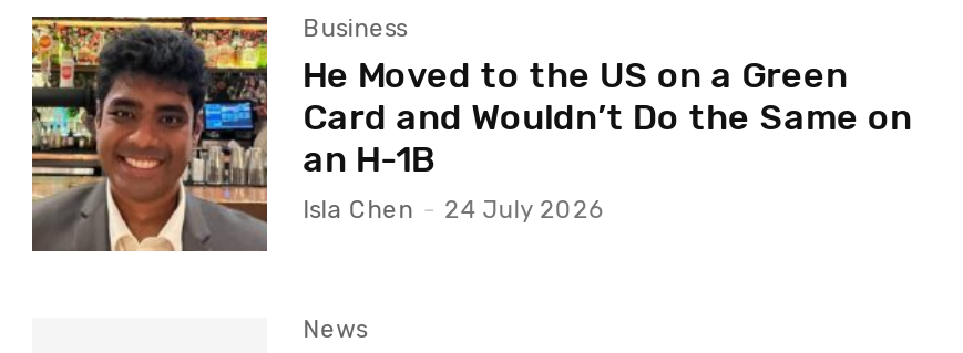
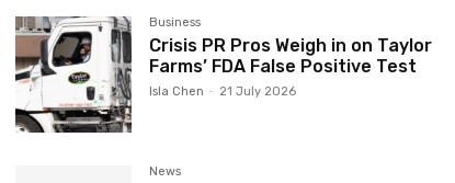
- [image]
- He Moved to the US on a Green
- Card and Wouldn’t Do the Same on
- an H-1B
- Isla Chen - 24 July 2026
+ [image]
+ Crisis PR Pros Weigh in on Taylor
+ Farms’ FDA False Positive Test
+ Isla Chen - 21 July 2026
